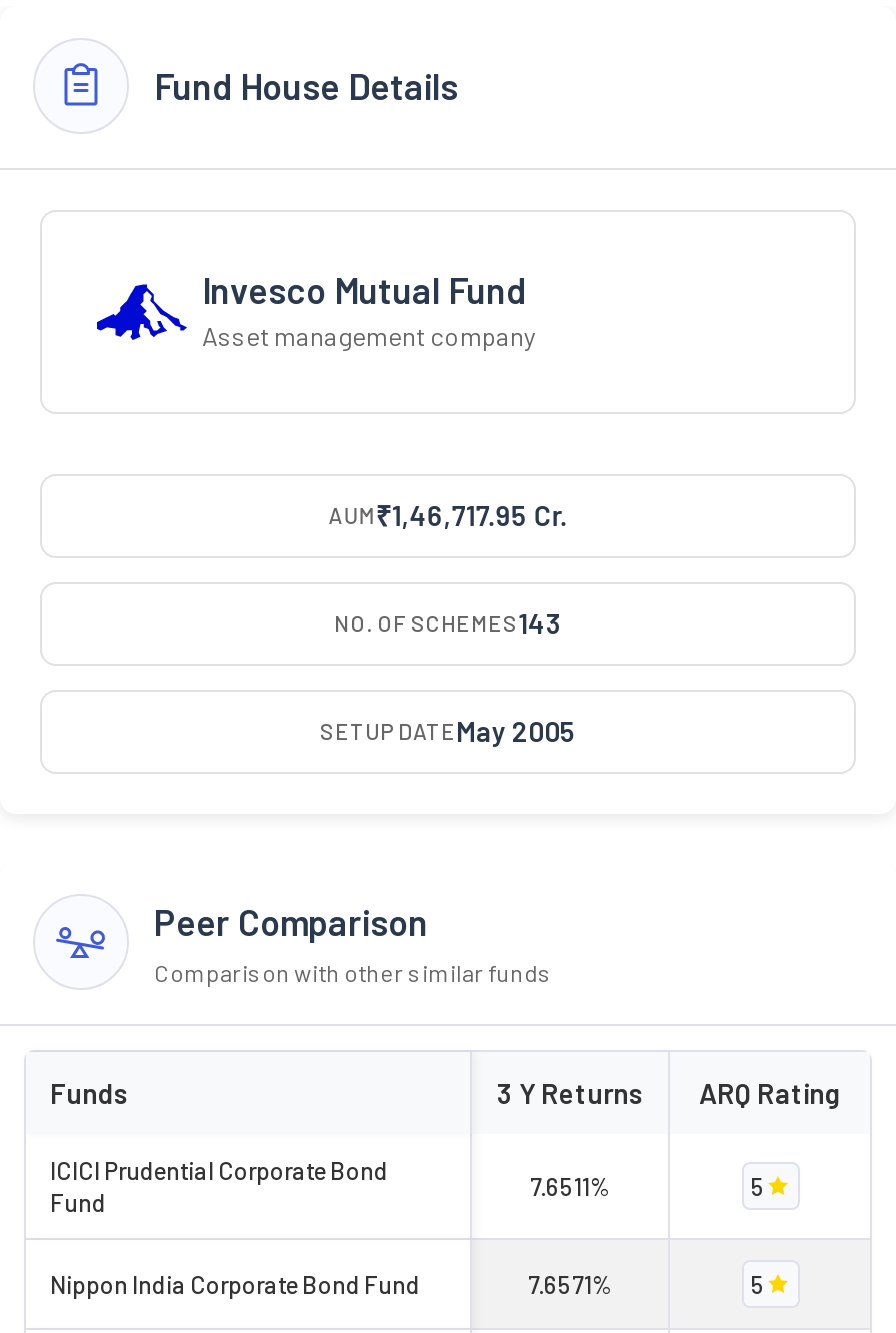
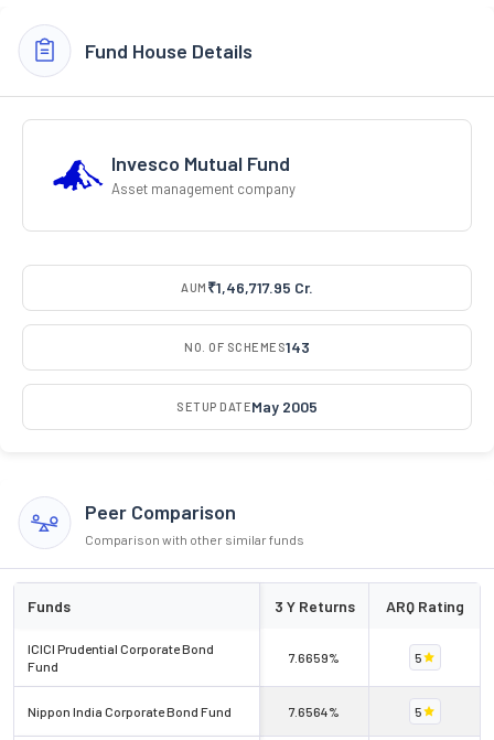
- 7.6511%
+ 7.6659%

- 7.6571%
+ 7.6564%
